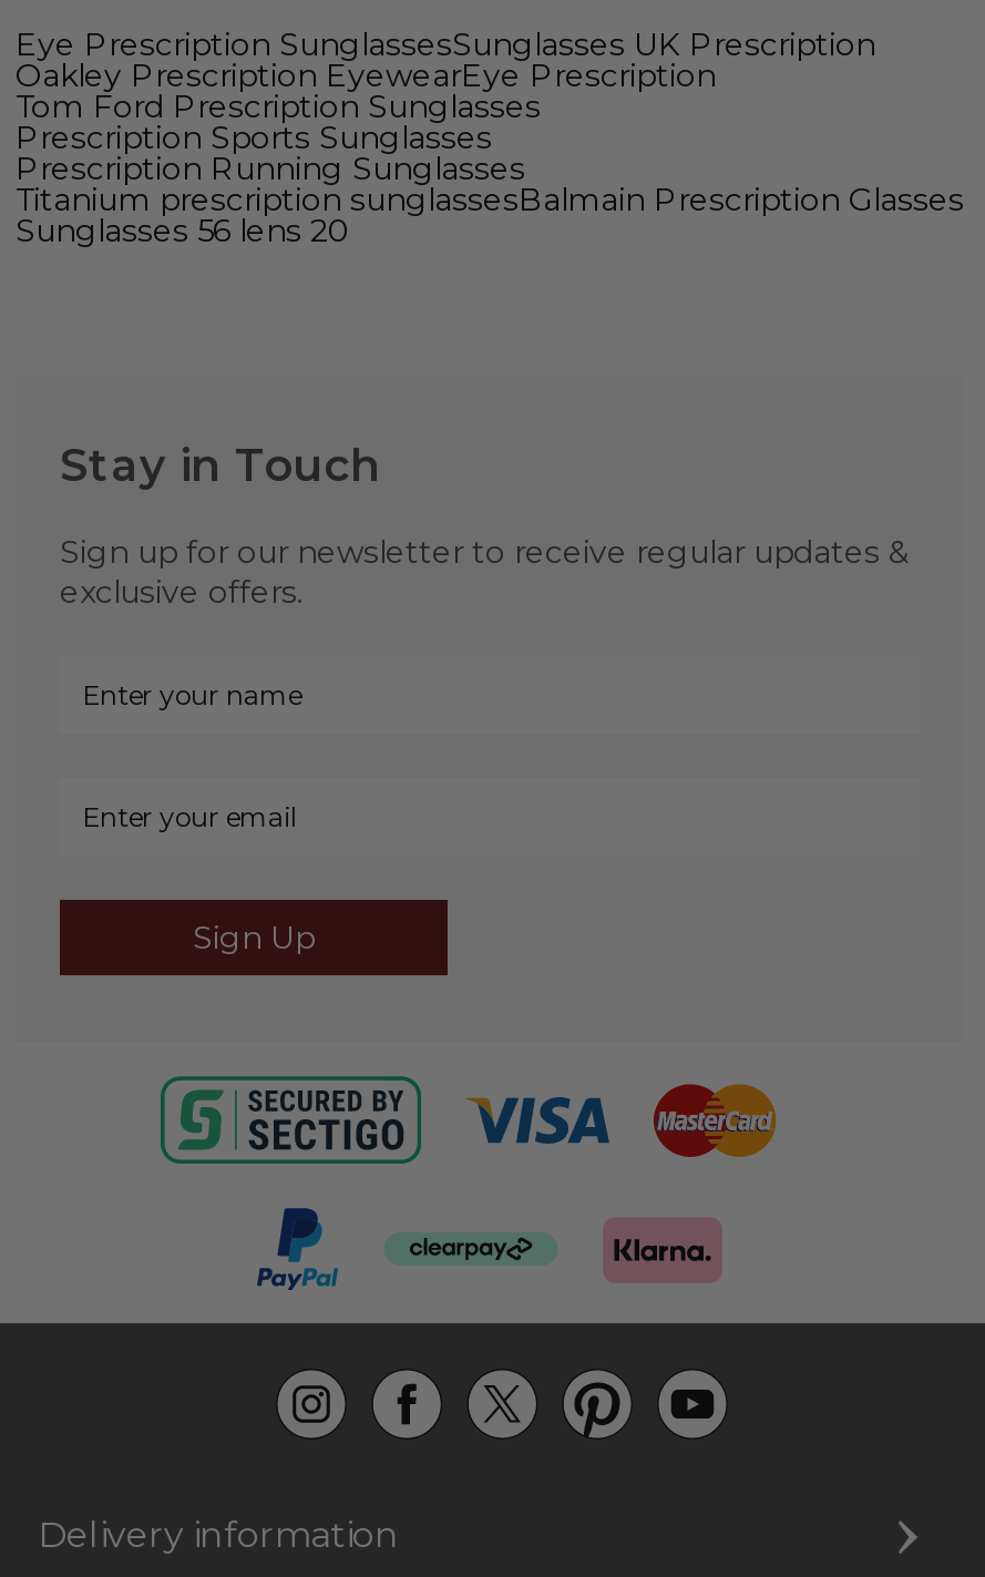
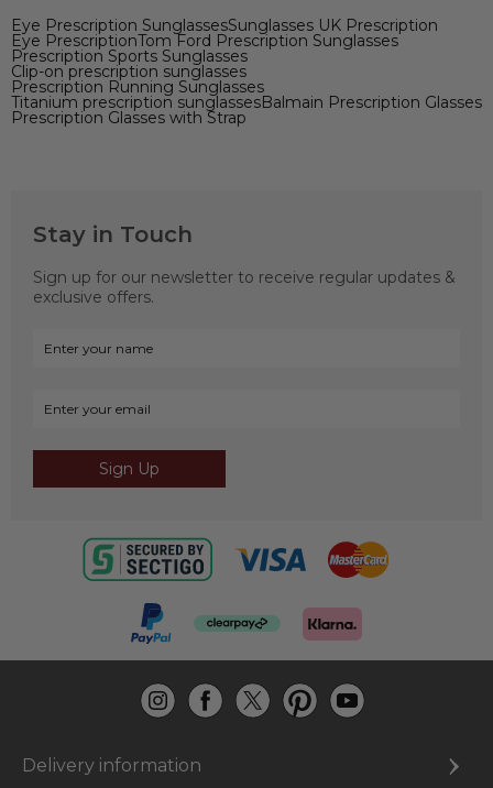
- Oakley Prescription EyewearEye Prescription
- Tom Ford Prescription Sunglasses
+ Eye PrescriptionTom Ford Prescription Sunglasses

+ Clip-on prescription sunglasses

- Sunglasses 56 lens 20
+ Prescription Glasses with Strap
